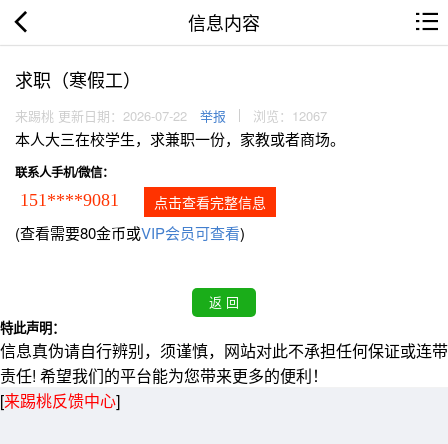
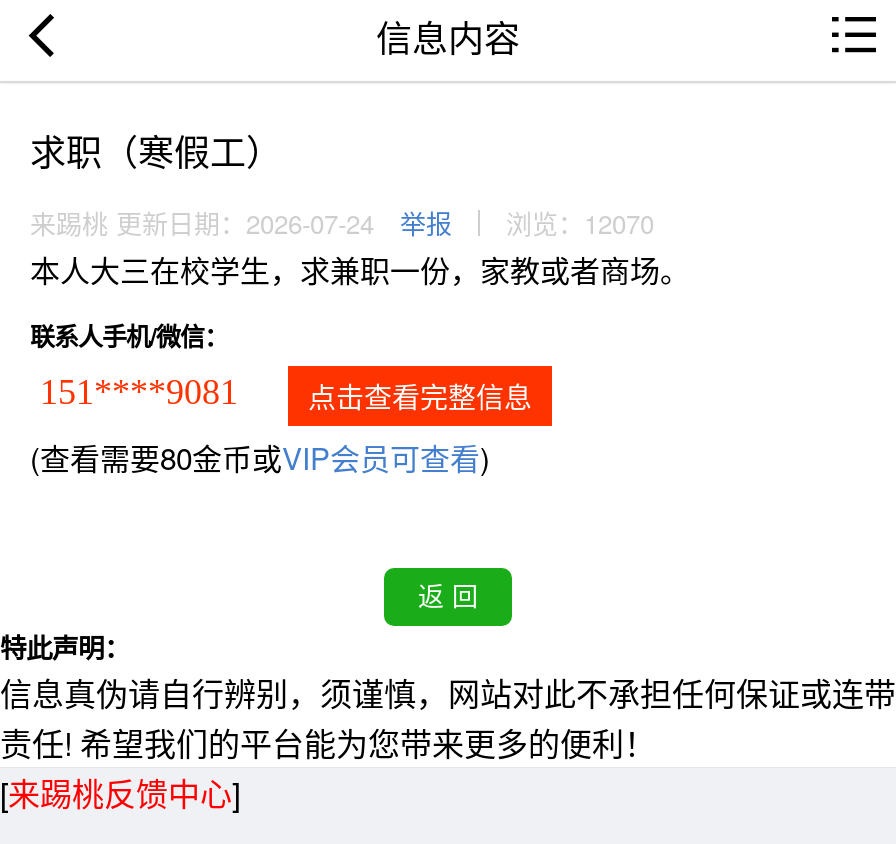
- 来踢桃 更新日期：2026-07-22
+ 来踢桃 更新日期：2026-07-24

- 浏览：12067
+ 浏览：12070
